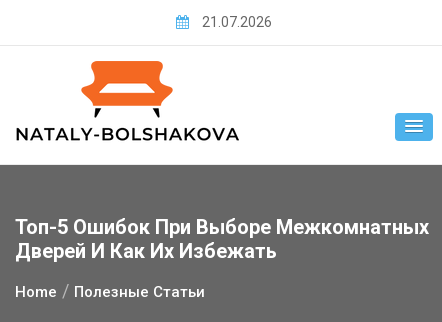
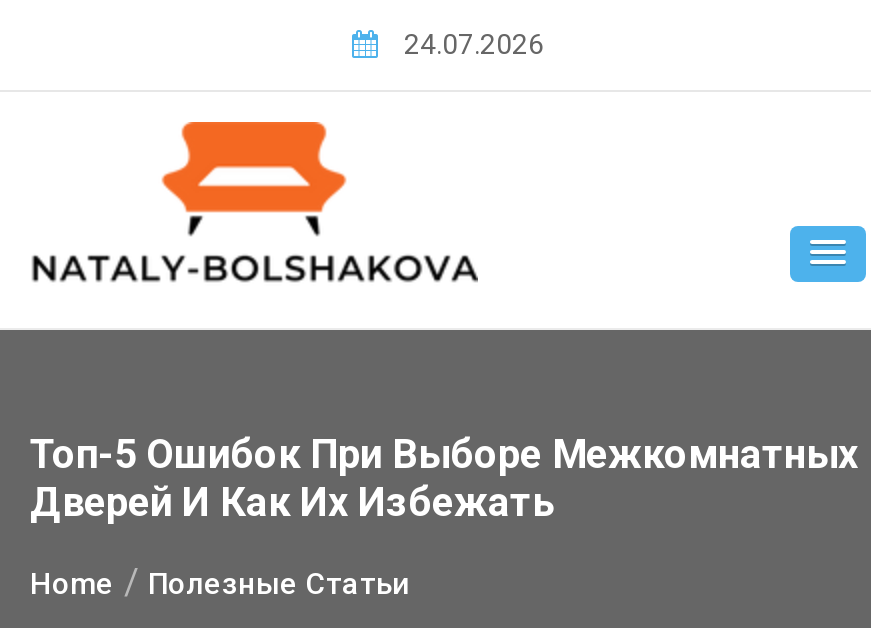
- 21.07.2026
+ 24.07.2026
